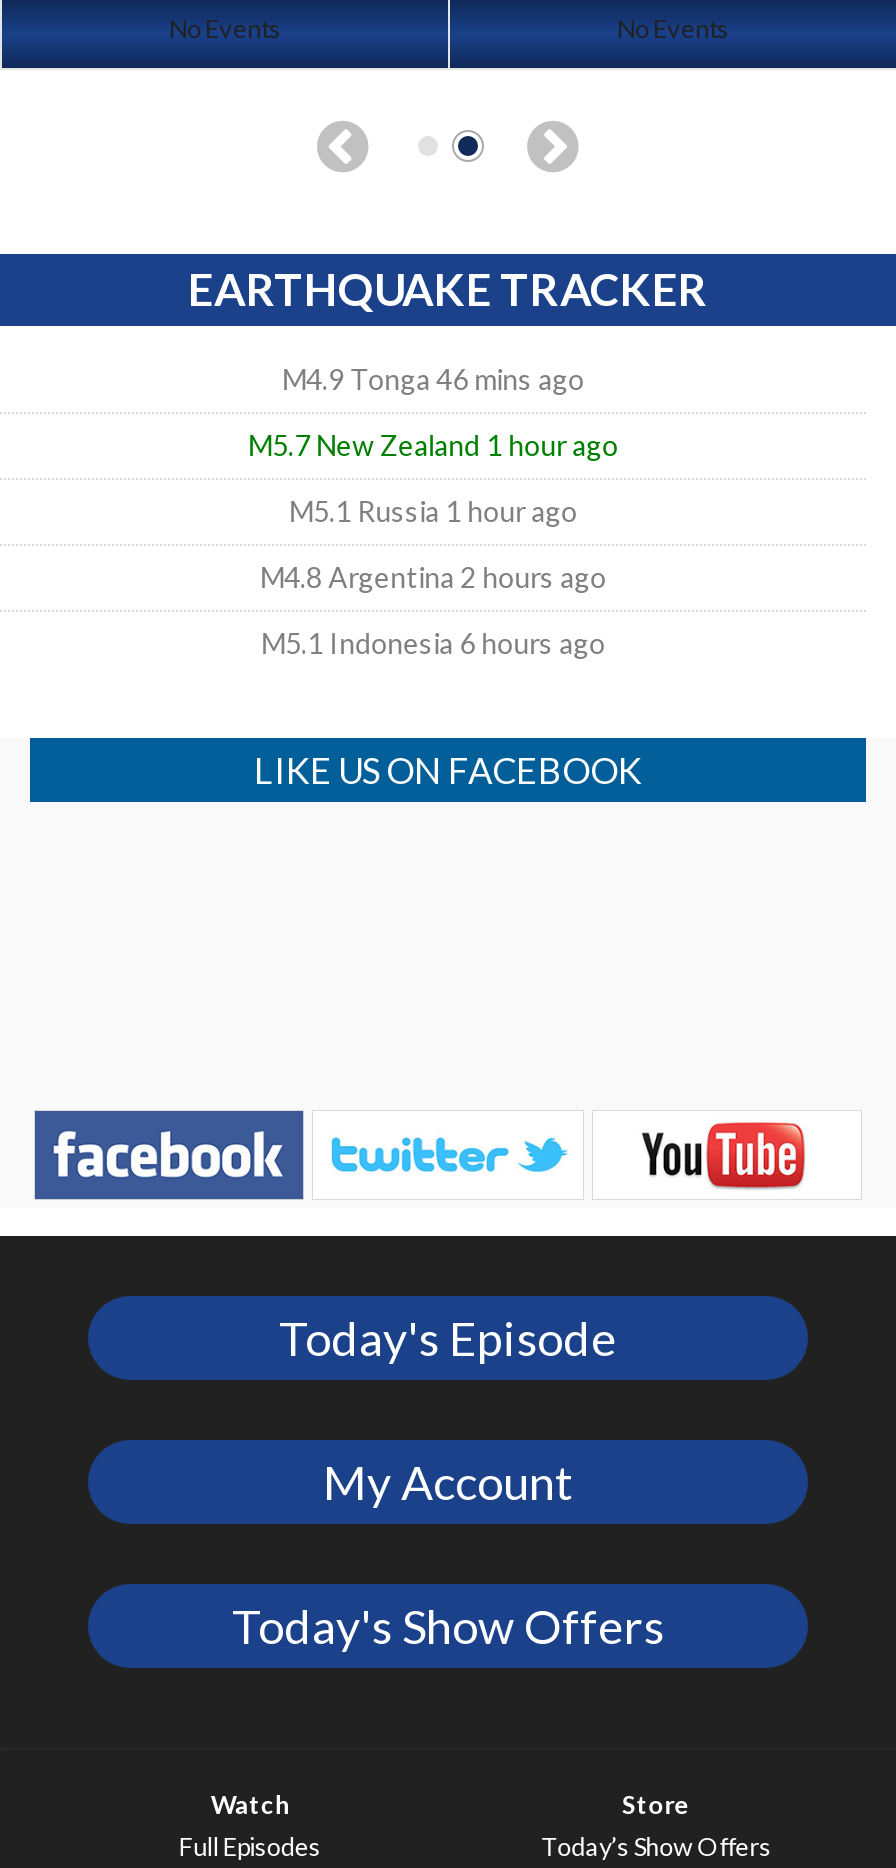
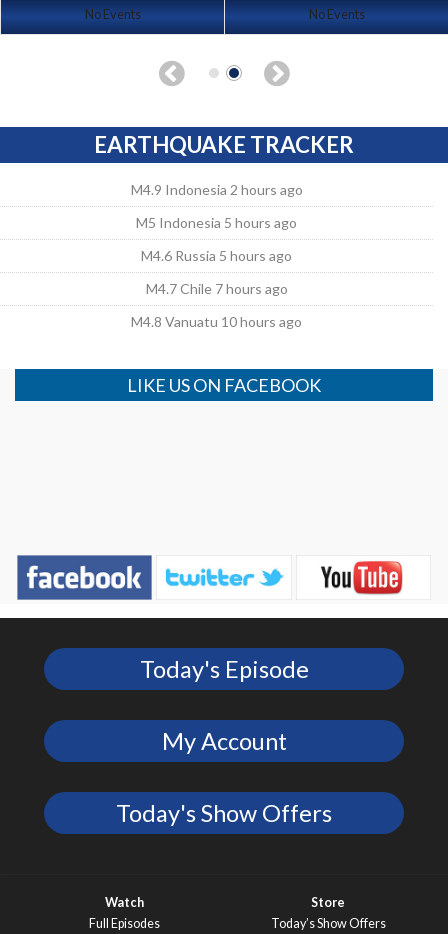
- M4.9 Tonga 46 mins ago
+ M4.9 Indonesia 2 hours ago

- M5.7 New Zealand 1 hour ago
+ M5 Indonesia 5 hours ago

- M5.1 Russia 1 hour ago
+ M4.6 Russia 5 hours ago

- M4.8 Argentina 2 hours ago
+ M4.7 Chile 7 hours ago

- M5.1 Indonesia 6 hours ago
+ M4.8 Vanuatu 10 hours ago
